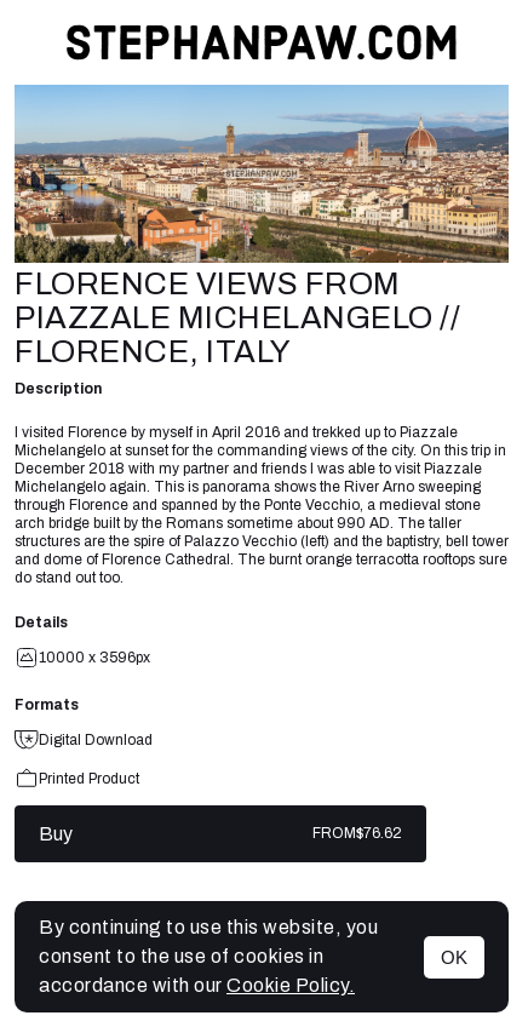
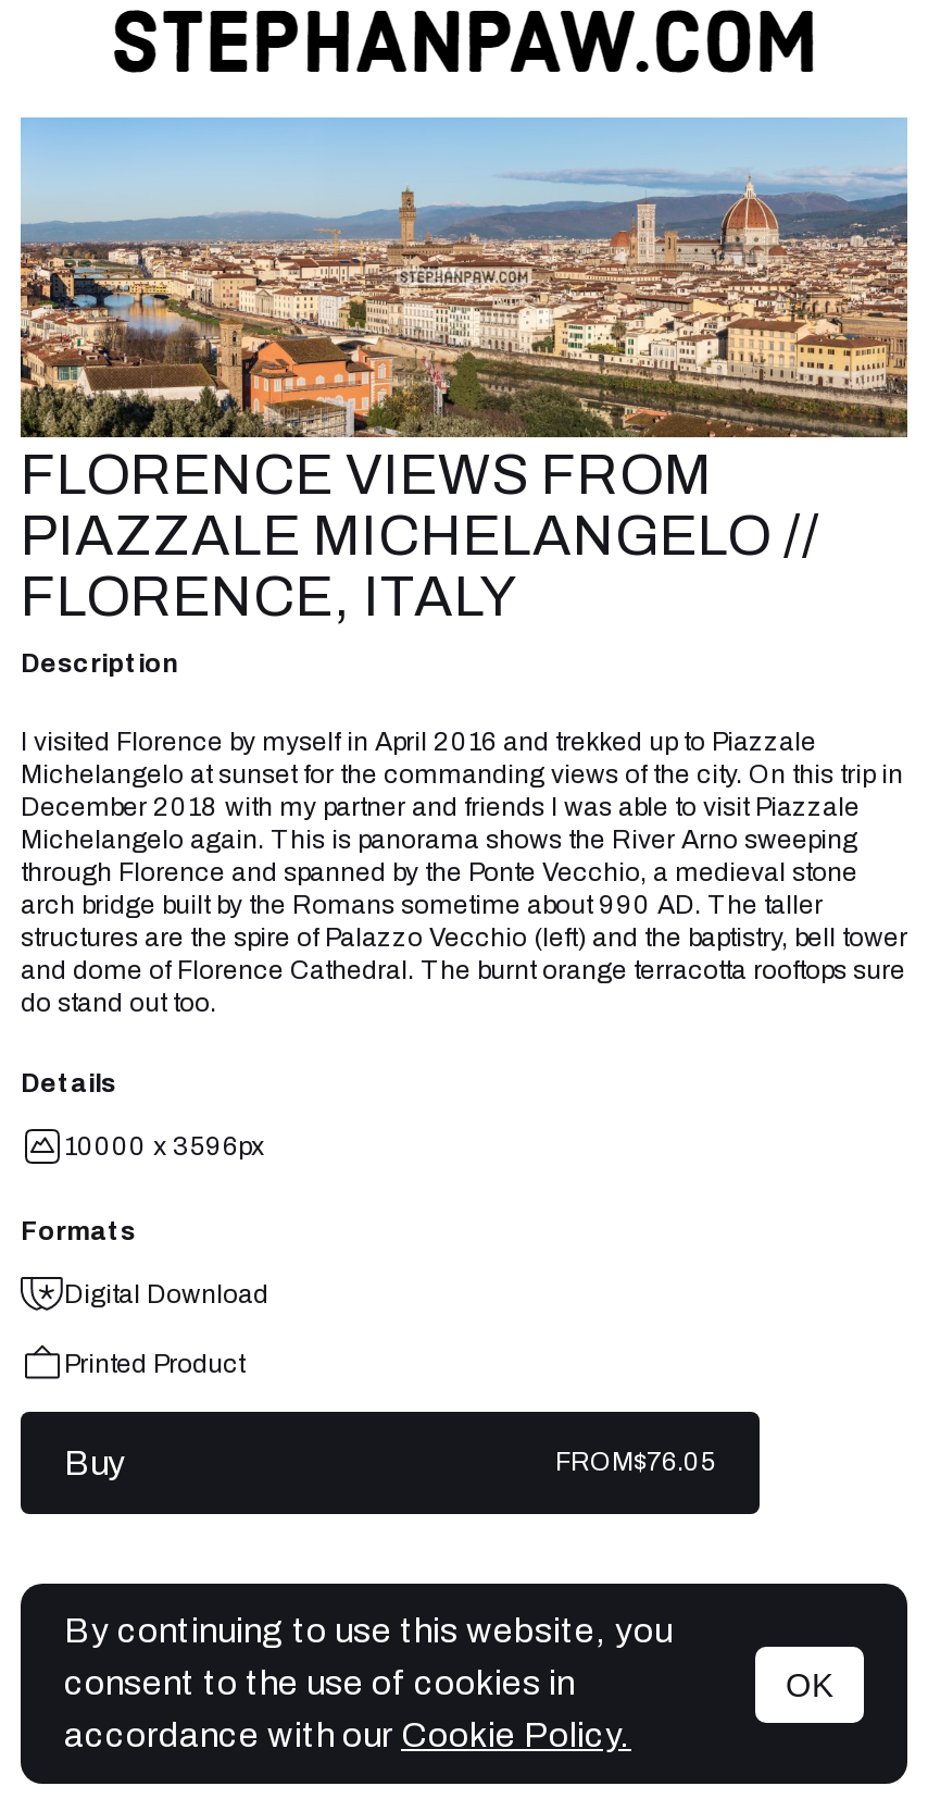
- FROM$76.62
+ FROM$76.05
